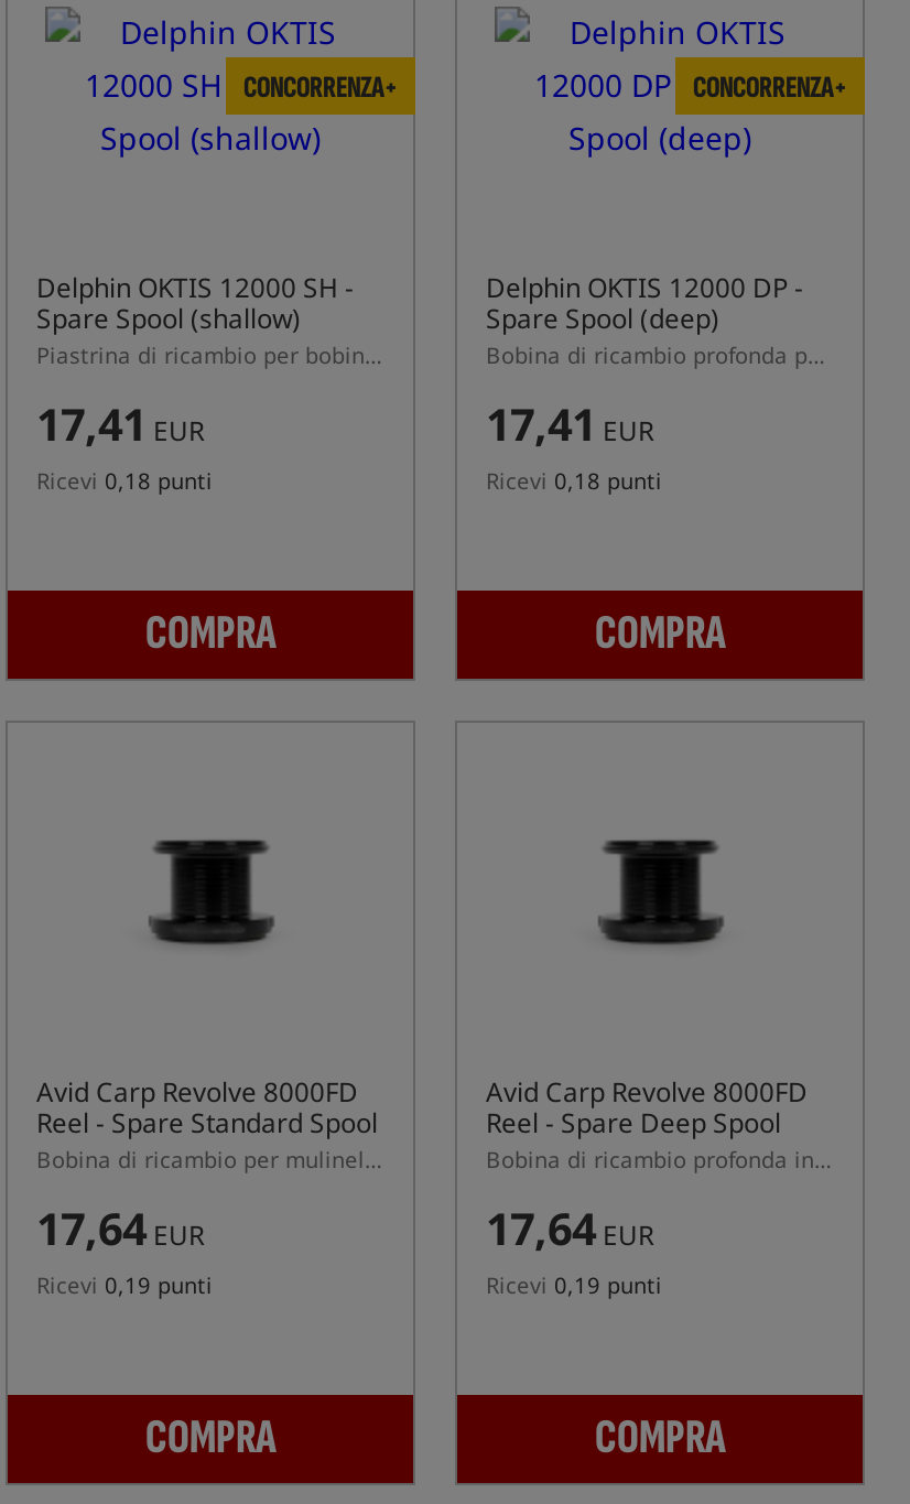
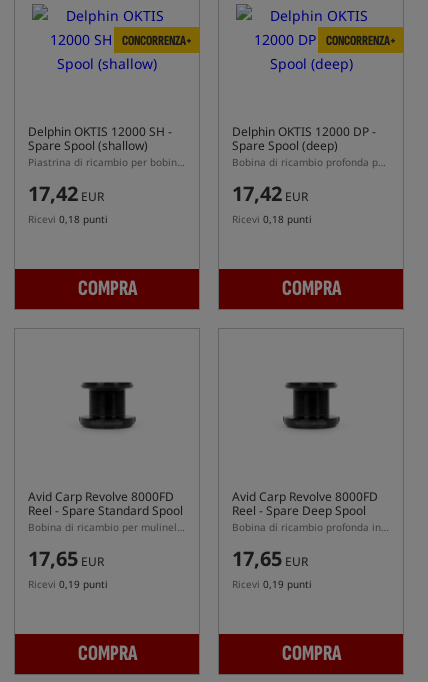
- 17,41 EUR
+ 17,42 EUR

- 17,41 EUR
+ 17,42 EUR

- 17,64EUR
+ 17,65EUR

- 17,64EUR
+ 17,65EUR
